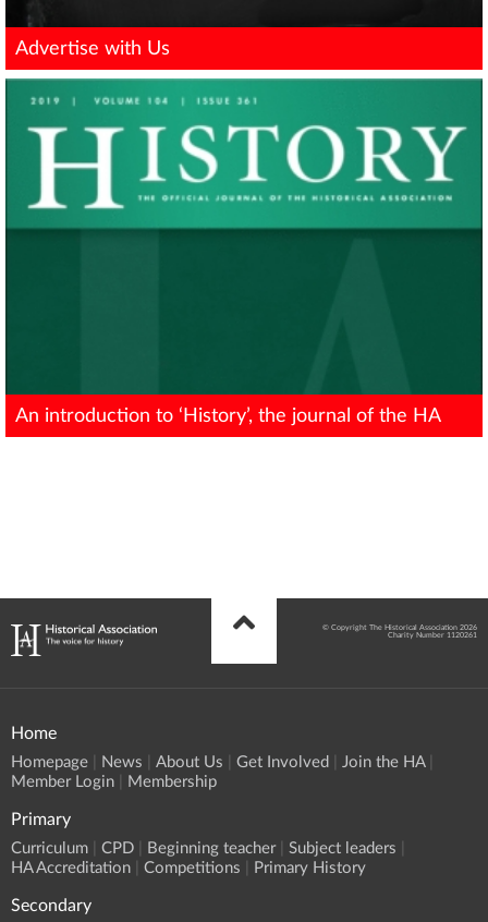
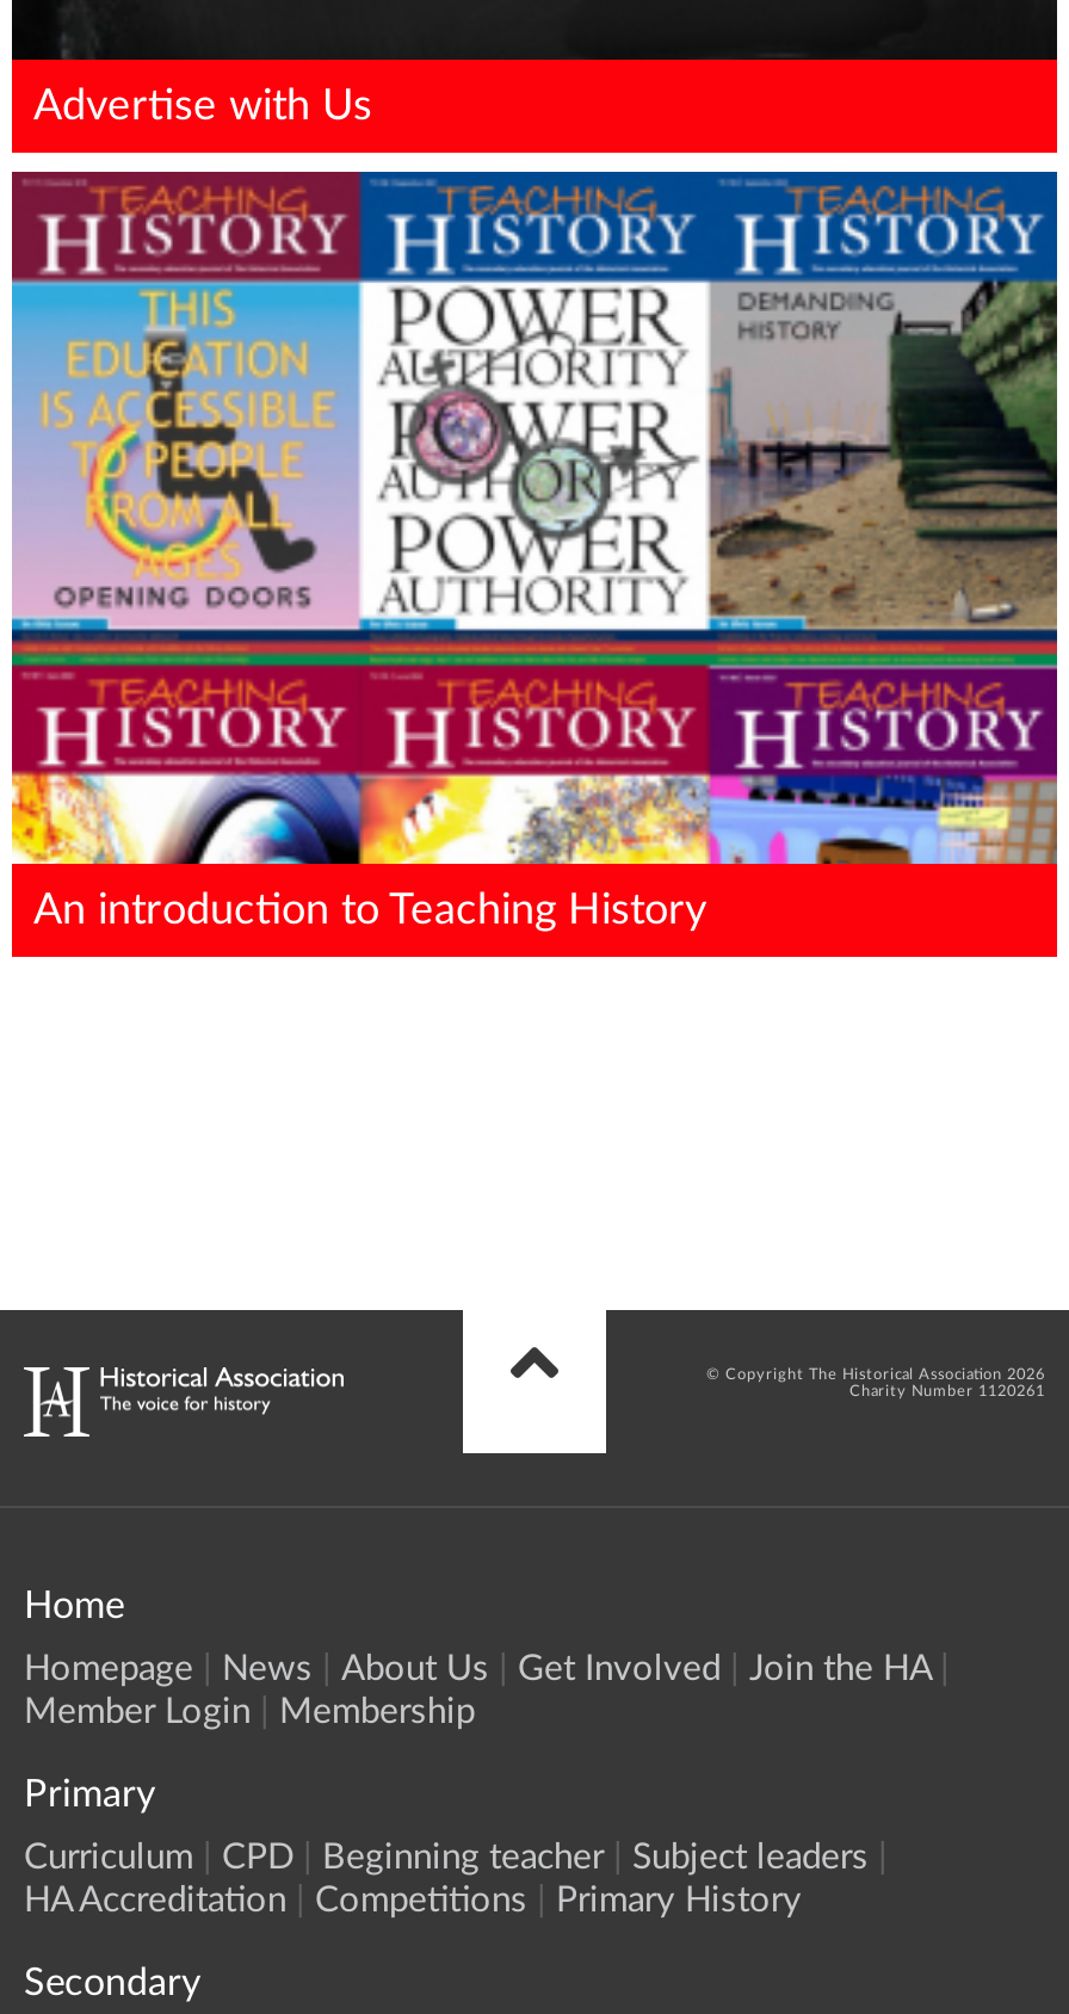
- [image]
- An introduction to ‘History’, the journal of the HA
+ [image]
+ An introduction to Teaching History
